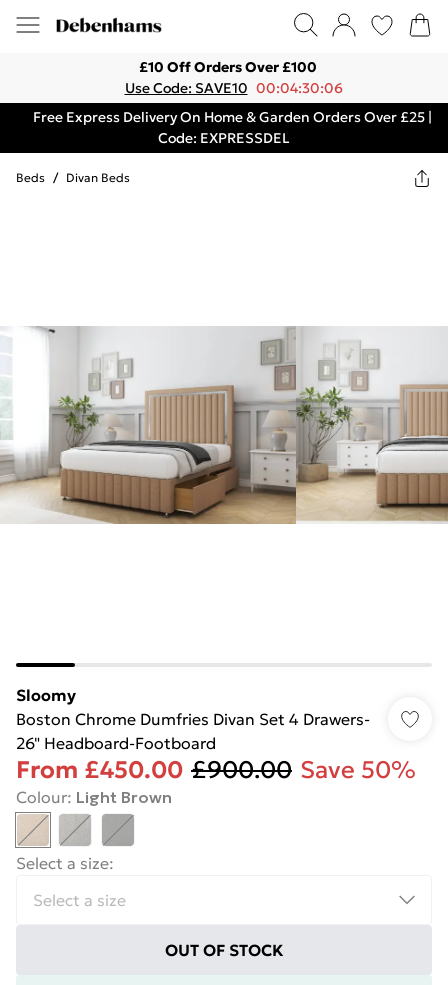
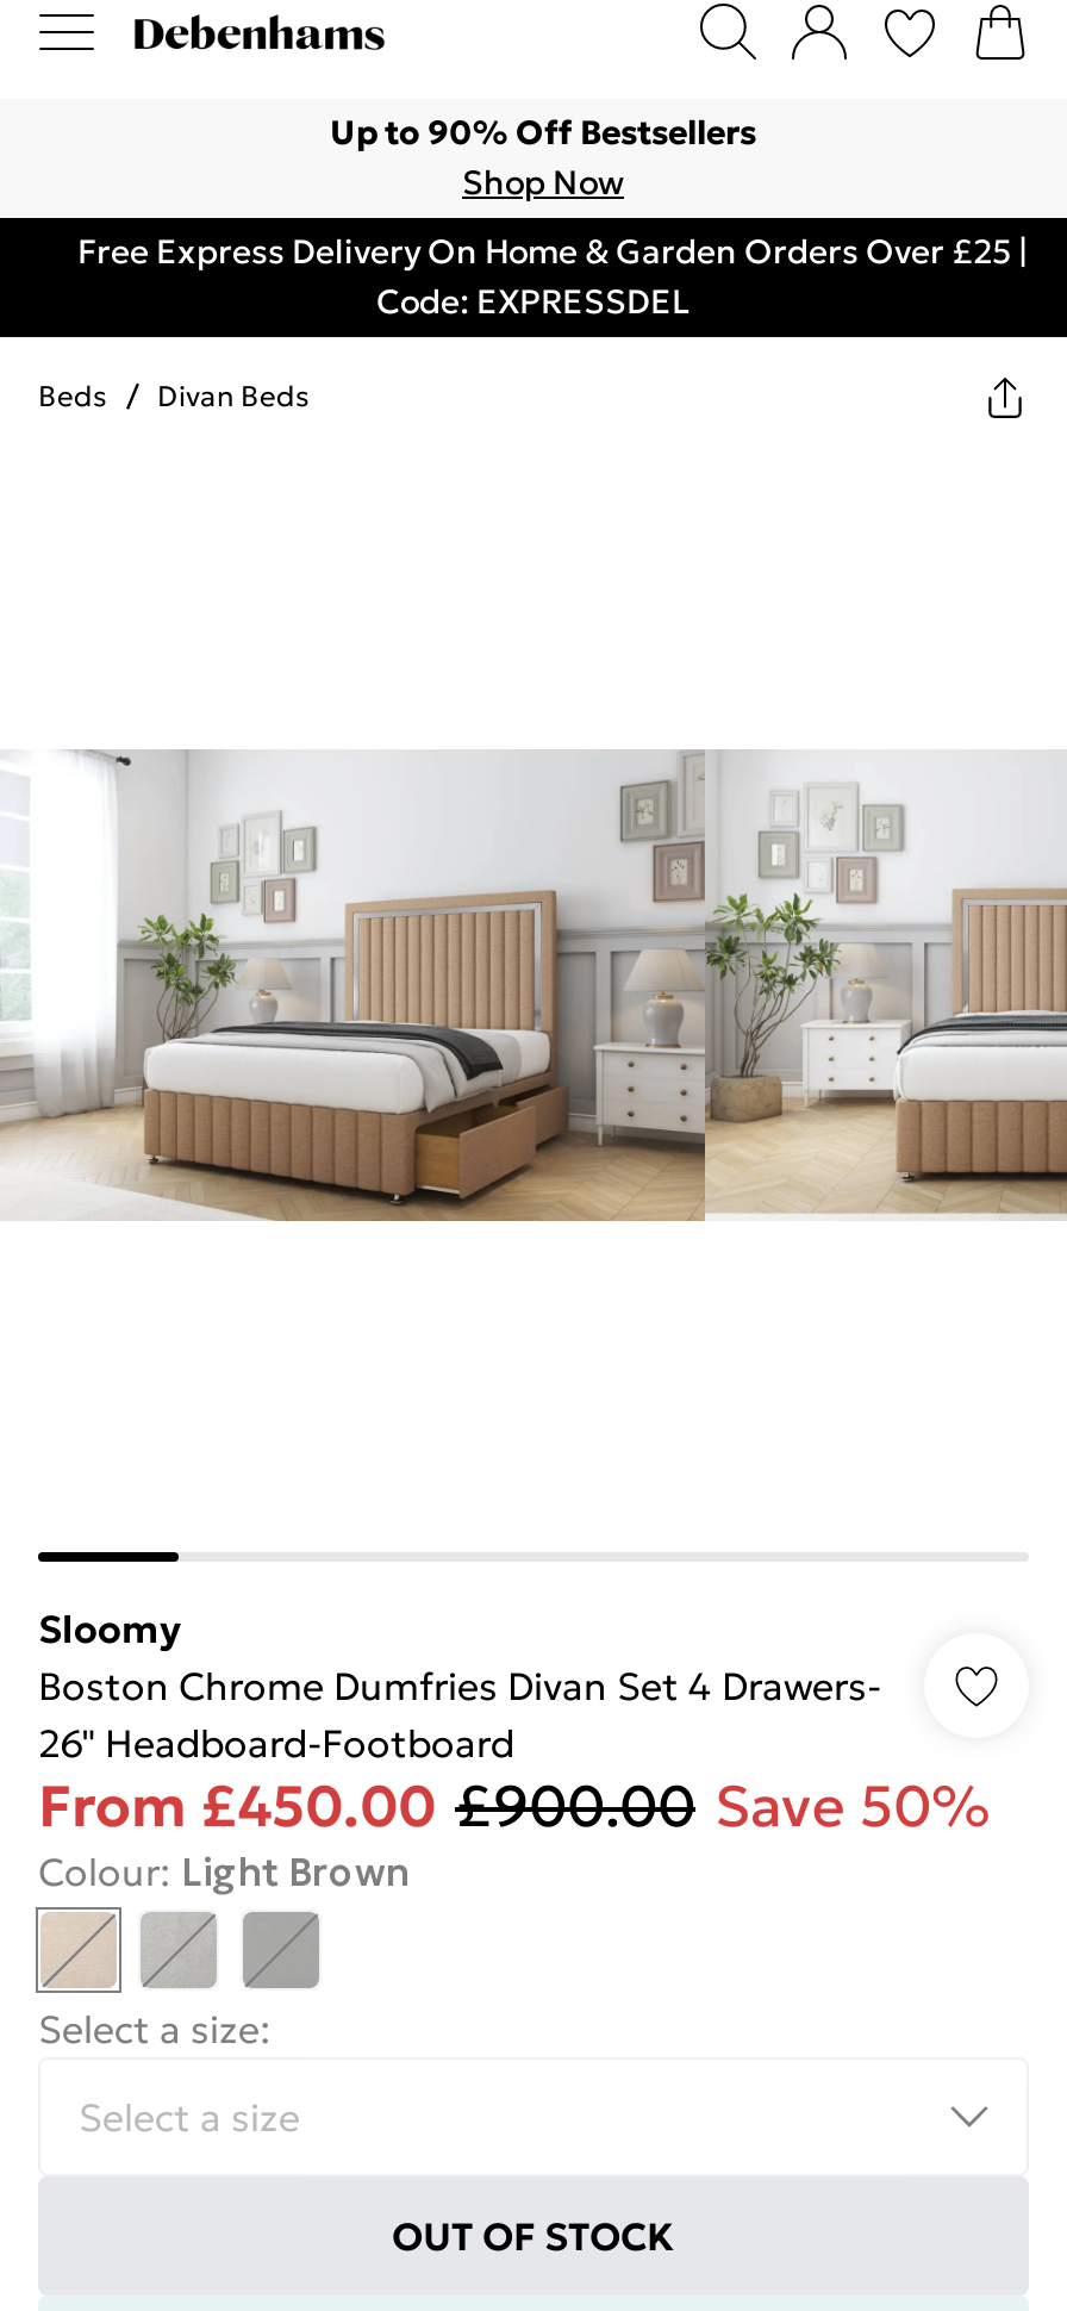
- £10 Off Orders Over £100
- Use Code: SAVE10 00:04:30:06
+ Up to 90% Off Bestsellers
+ Shop Now
